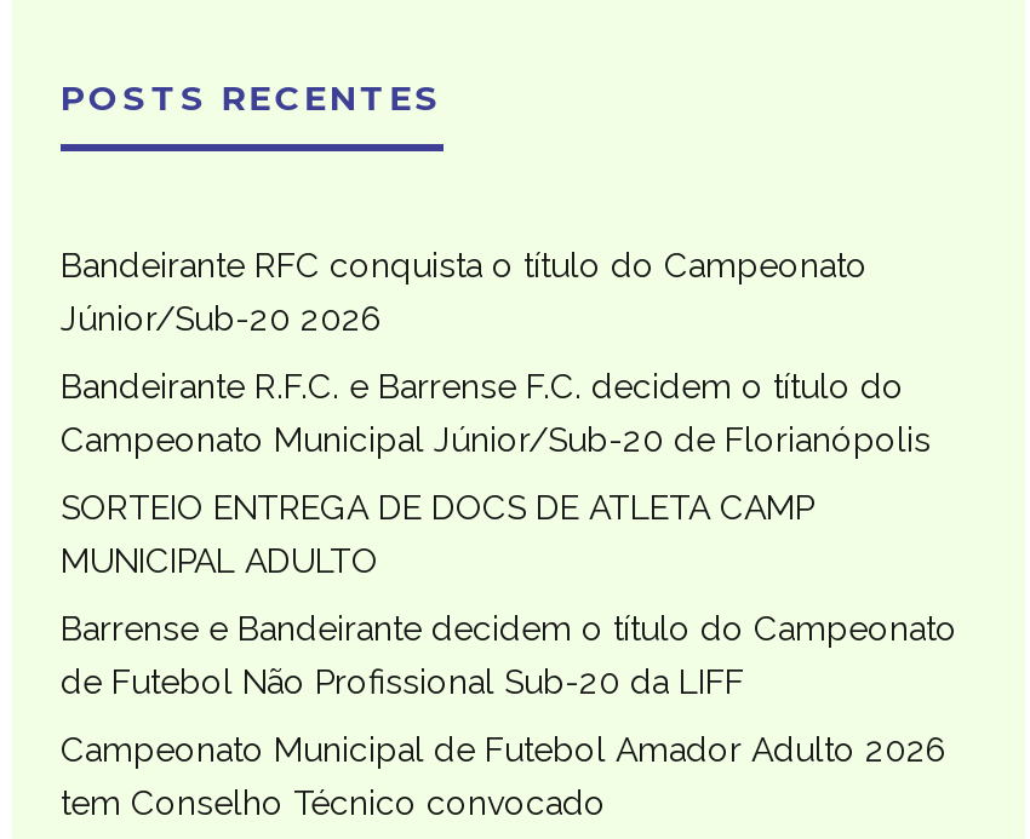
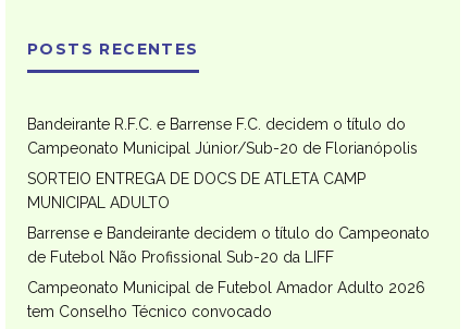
- Bandeirante RFC conquista o título do Campeonato
- Júnior/Sub-20 2026
